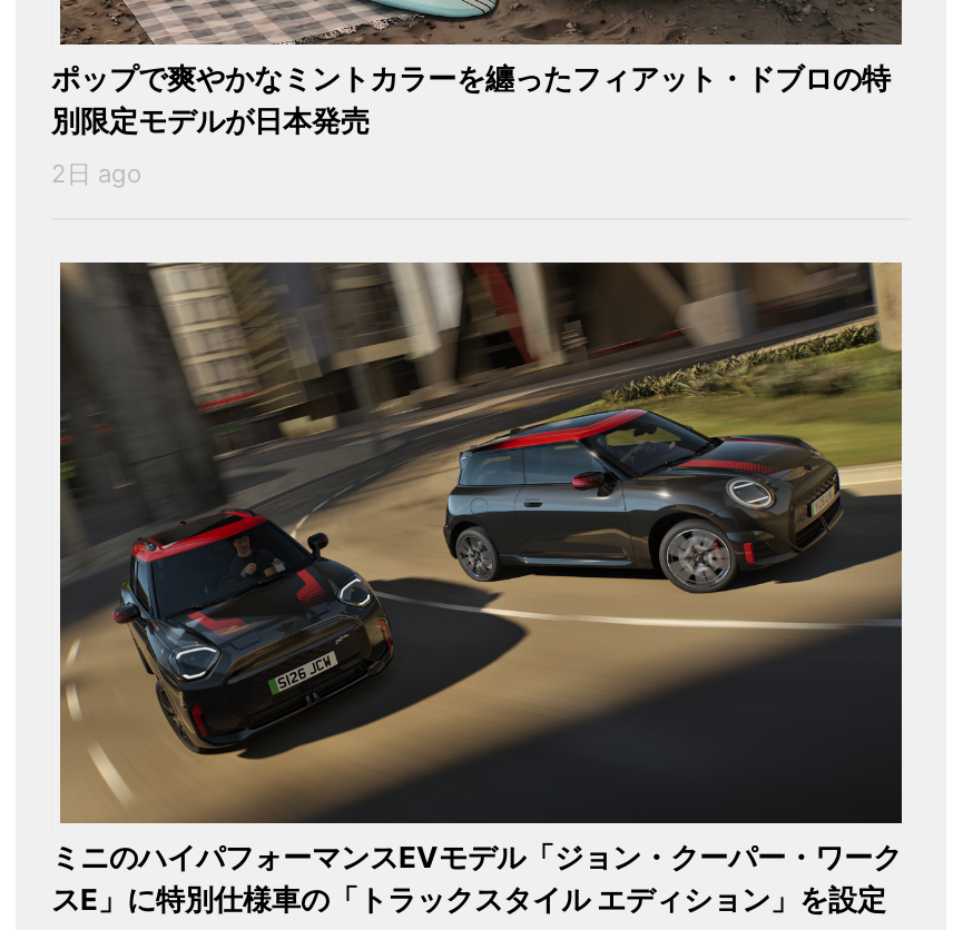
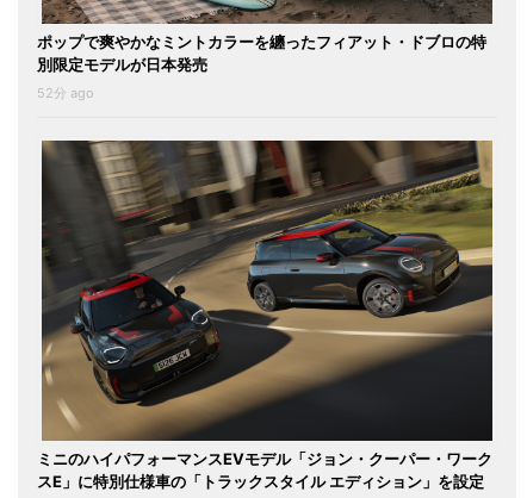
- 2日 ago
+ 52分 ago
